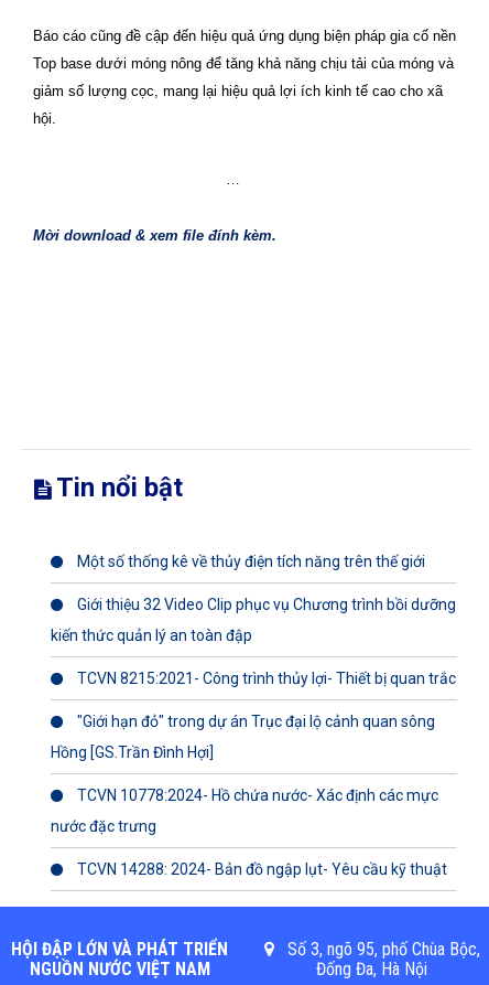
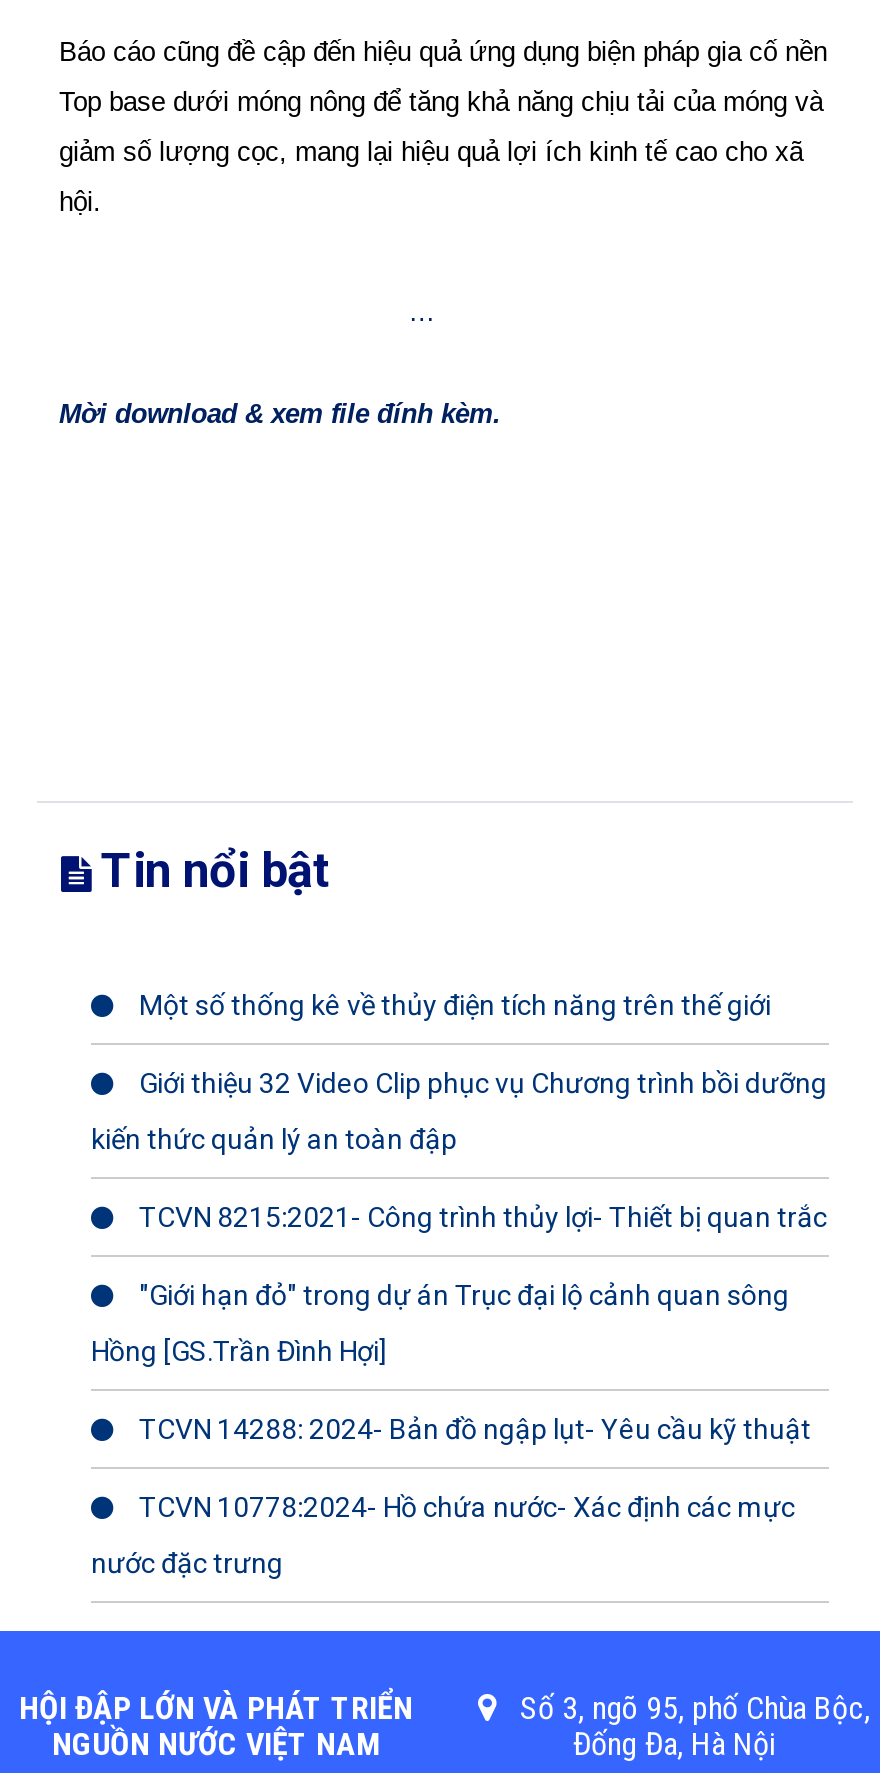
moved down: TCVN 10778:2024- Hồ chứa nước- Xác định các mực | nước đặc trưng

moved up: TCVN 14288: 2024- Bản đồ ngập lụt- Yêu cầu kỹ thuật
